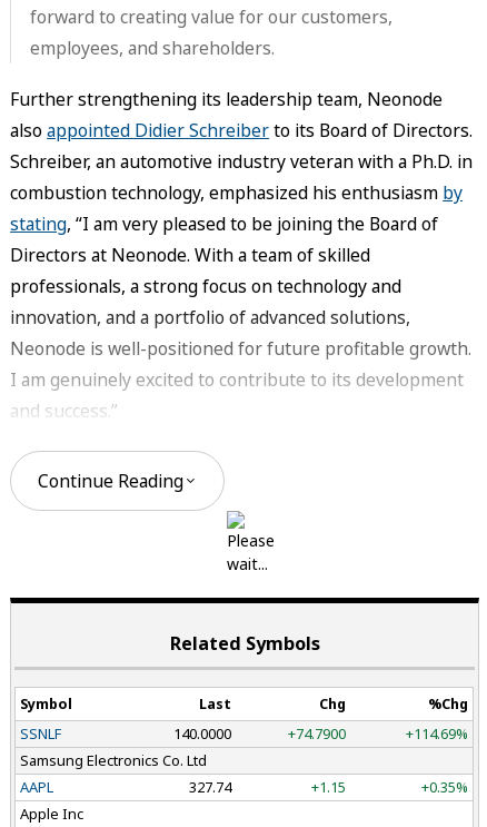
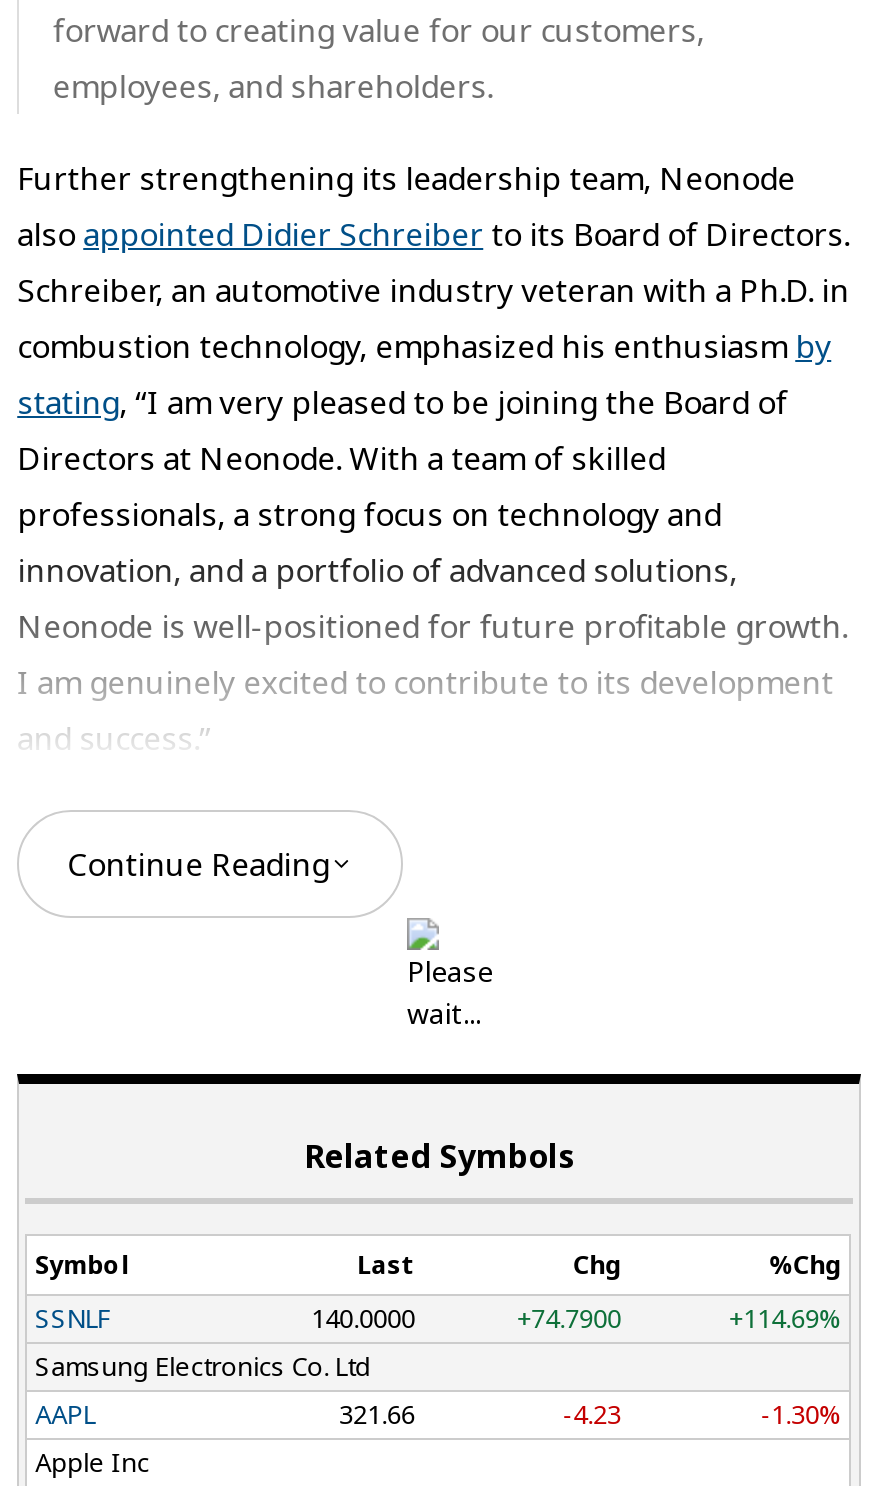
- 327.74
+ 321.66

- +1.15
+ -4.23

- +0.35%
+ -1.30%
